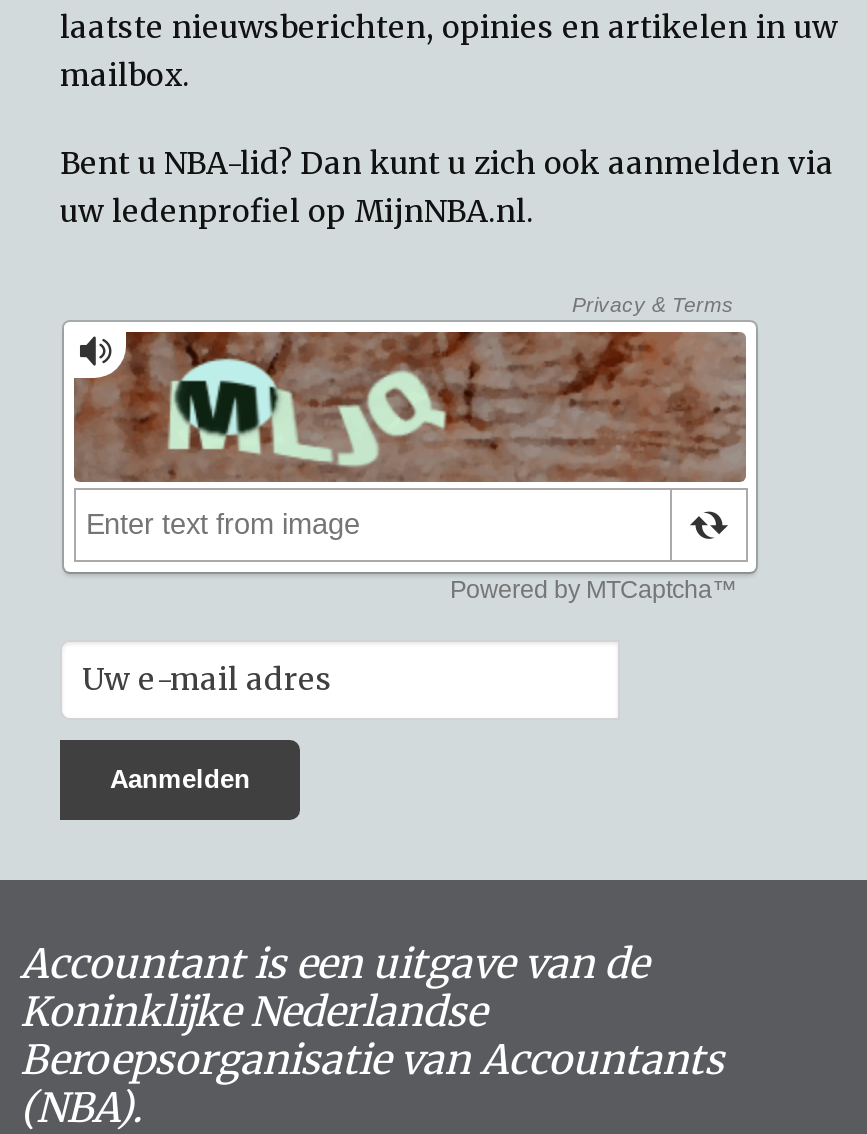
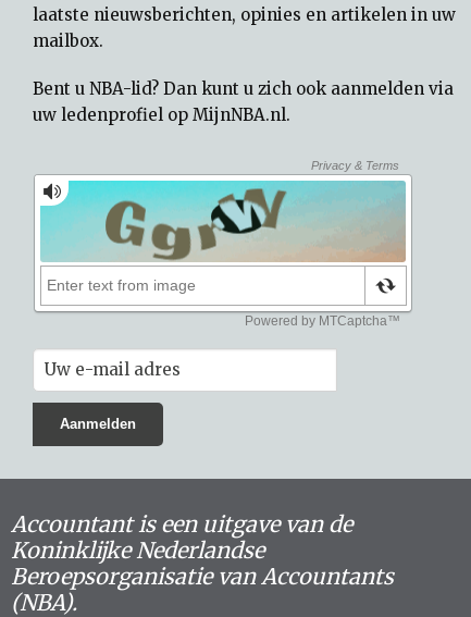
- [image]
+ [image]
